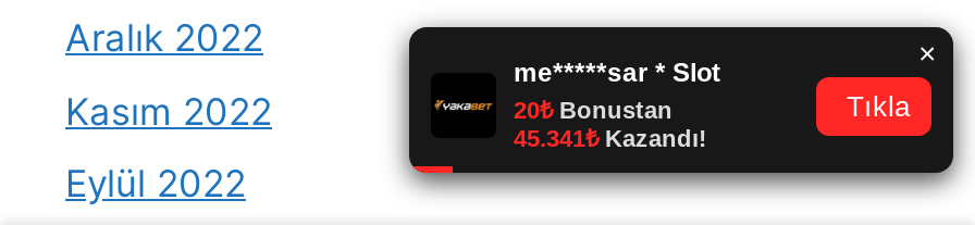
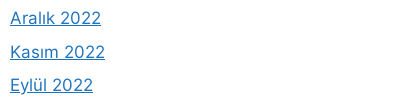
- [image]
